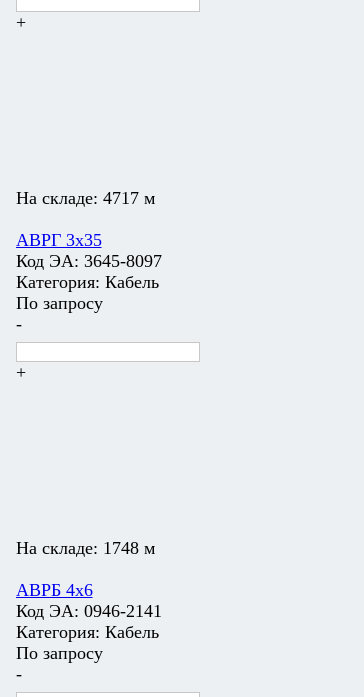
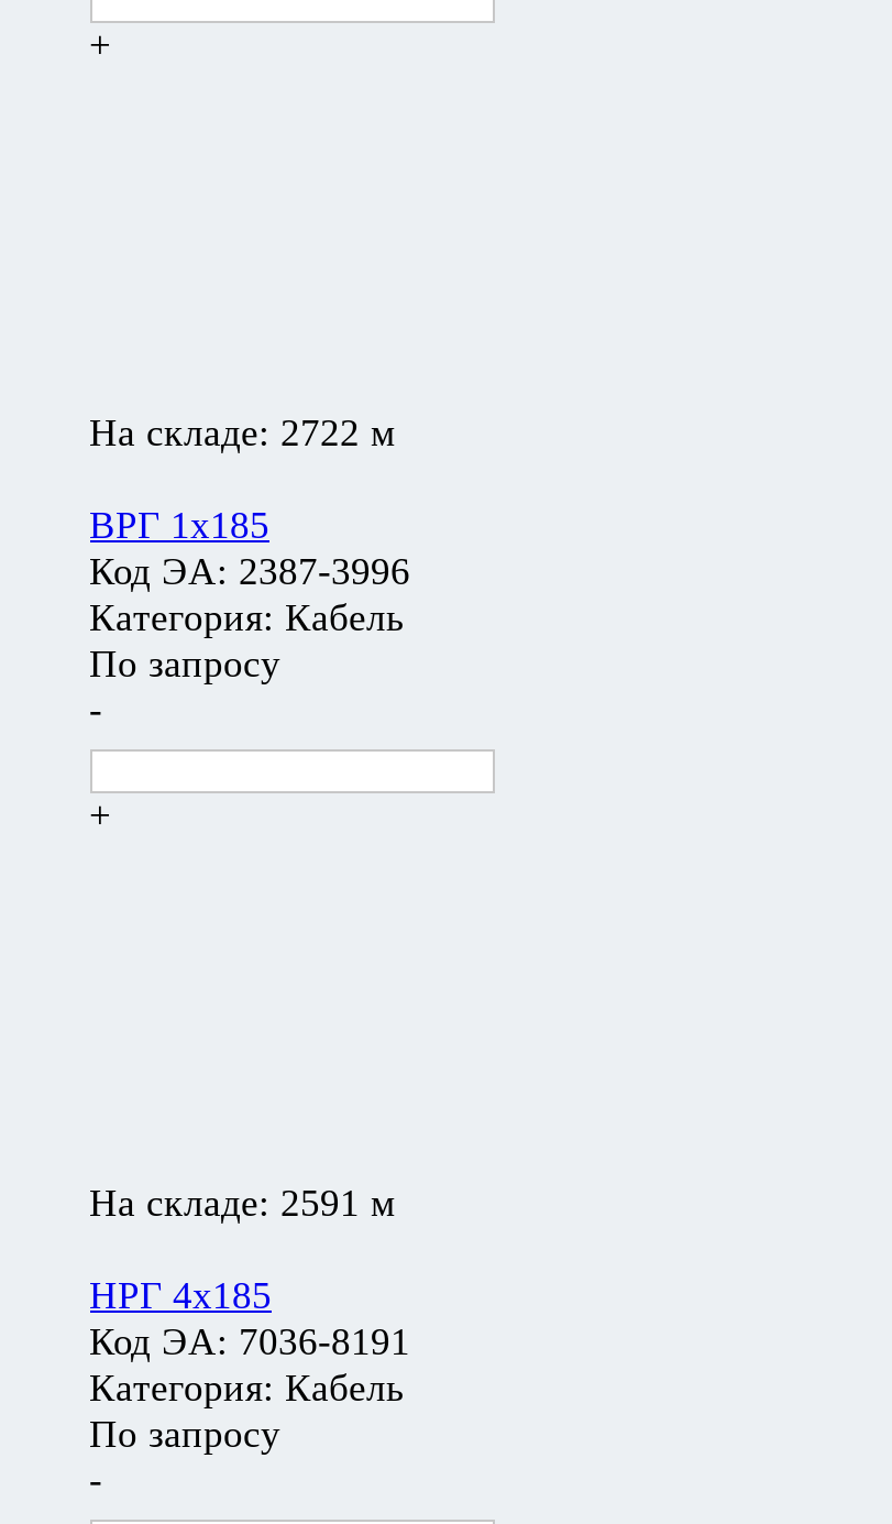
- На складе: 4717 м
+ На складе: 2722 м

- АВРГ 3х35
- Код ЭА: 3645-8097
+ ВРГ 1х185
+ Код ЭА: 2387-3996

- На складе: 1748 м
+ На складе: 2591 м

- АВРБ 4х6
- Код ЭА: 0946-2141
+ НРГ 4х185
+ Код ЭА: 7036-8191
